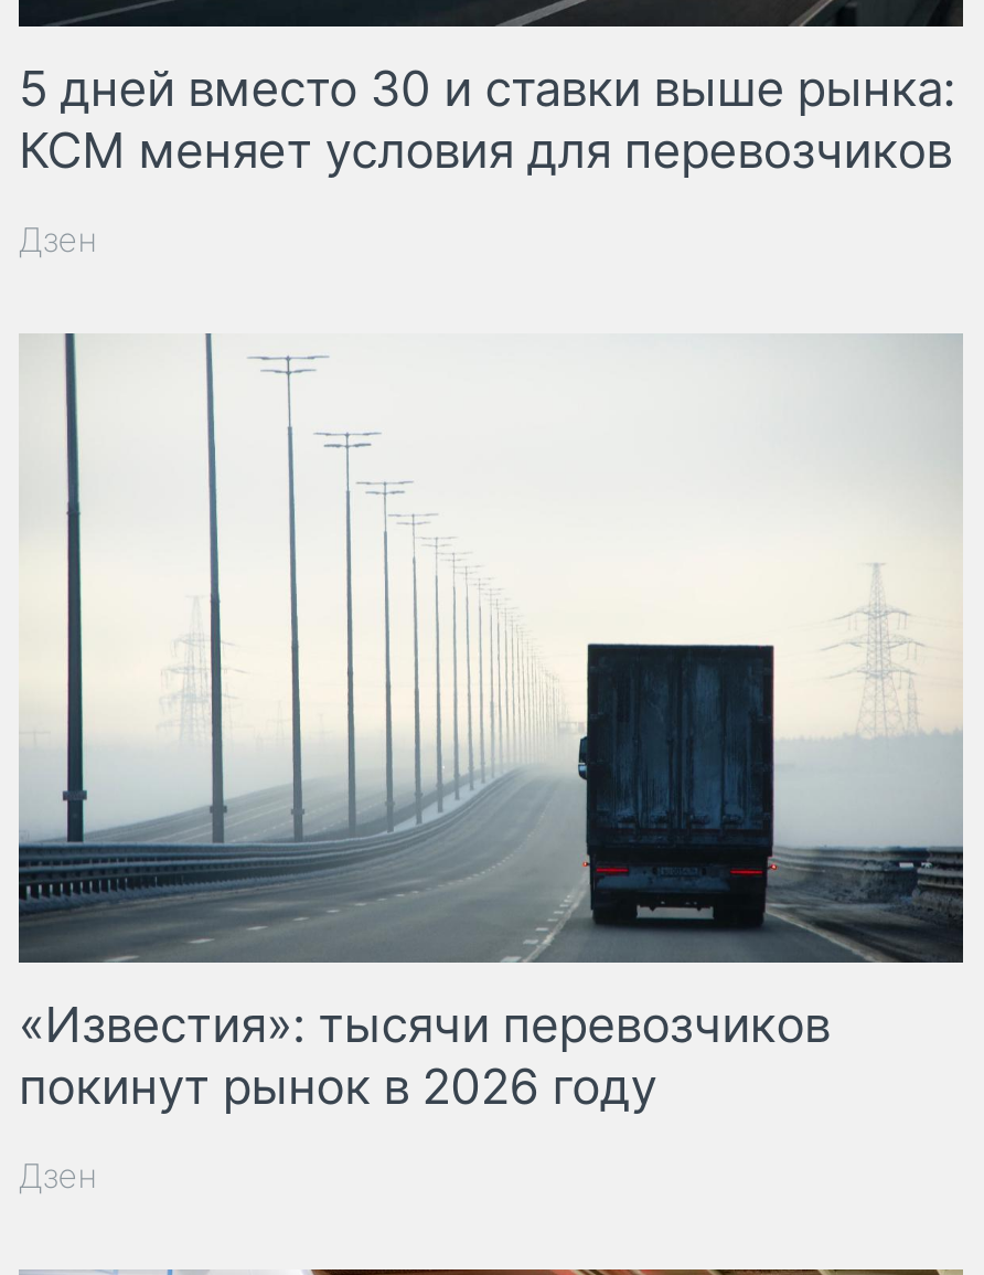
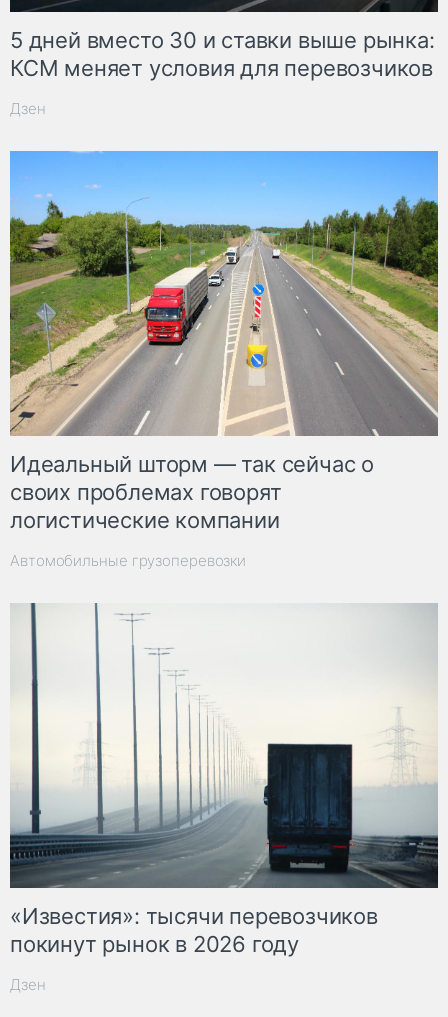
+ [image]
+ Идеальный шторм — так сейчас о
+ своих проблемах говорят
+ логистические компании
+ Автомобильные грузоперевозки
